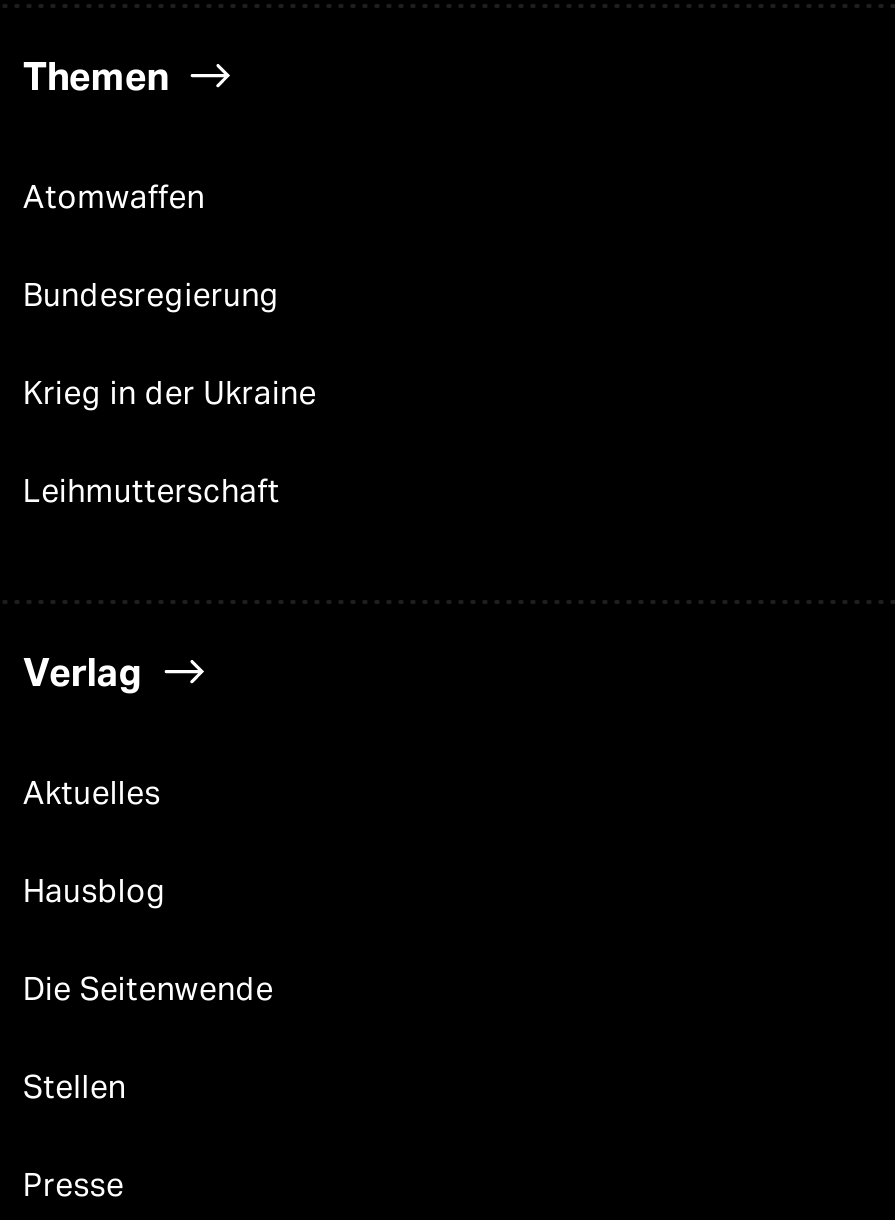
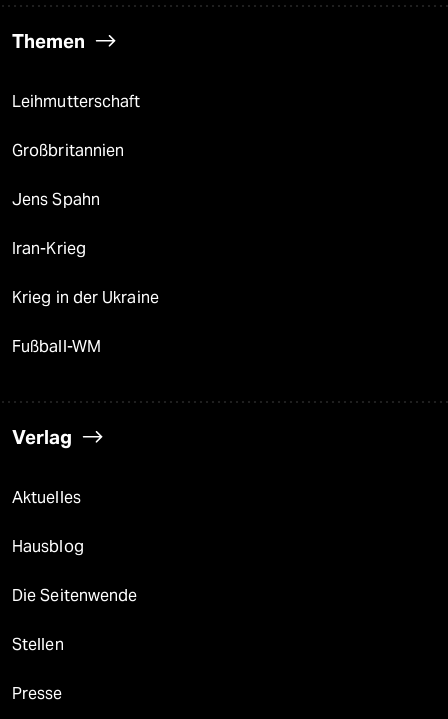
- Atomwaffen
- Bundesregierung

moved down: Krieg in der Ukraine

moved up: Leihmutterschaft

+ Großbritannien
+ Jens Spahn
+ Iran-Krieg
+ Fußball-WM
